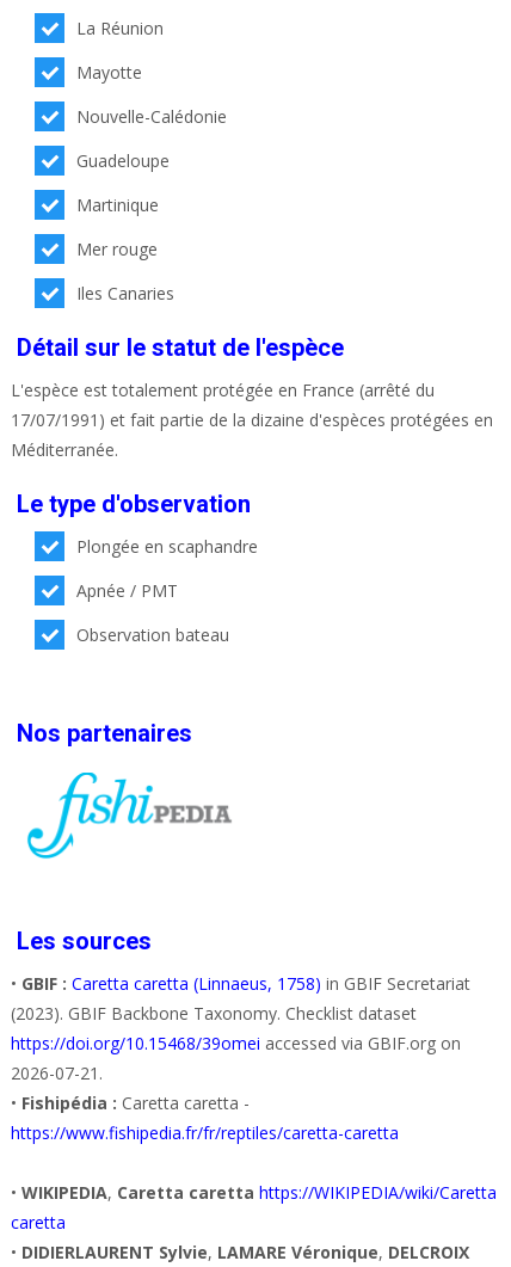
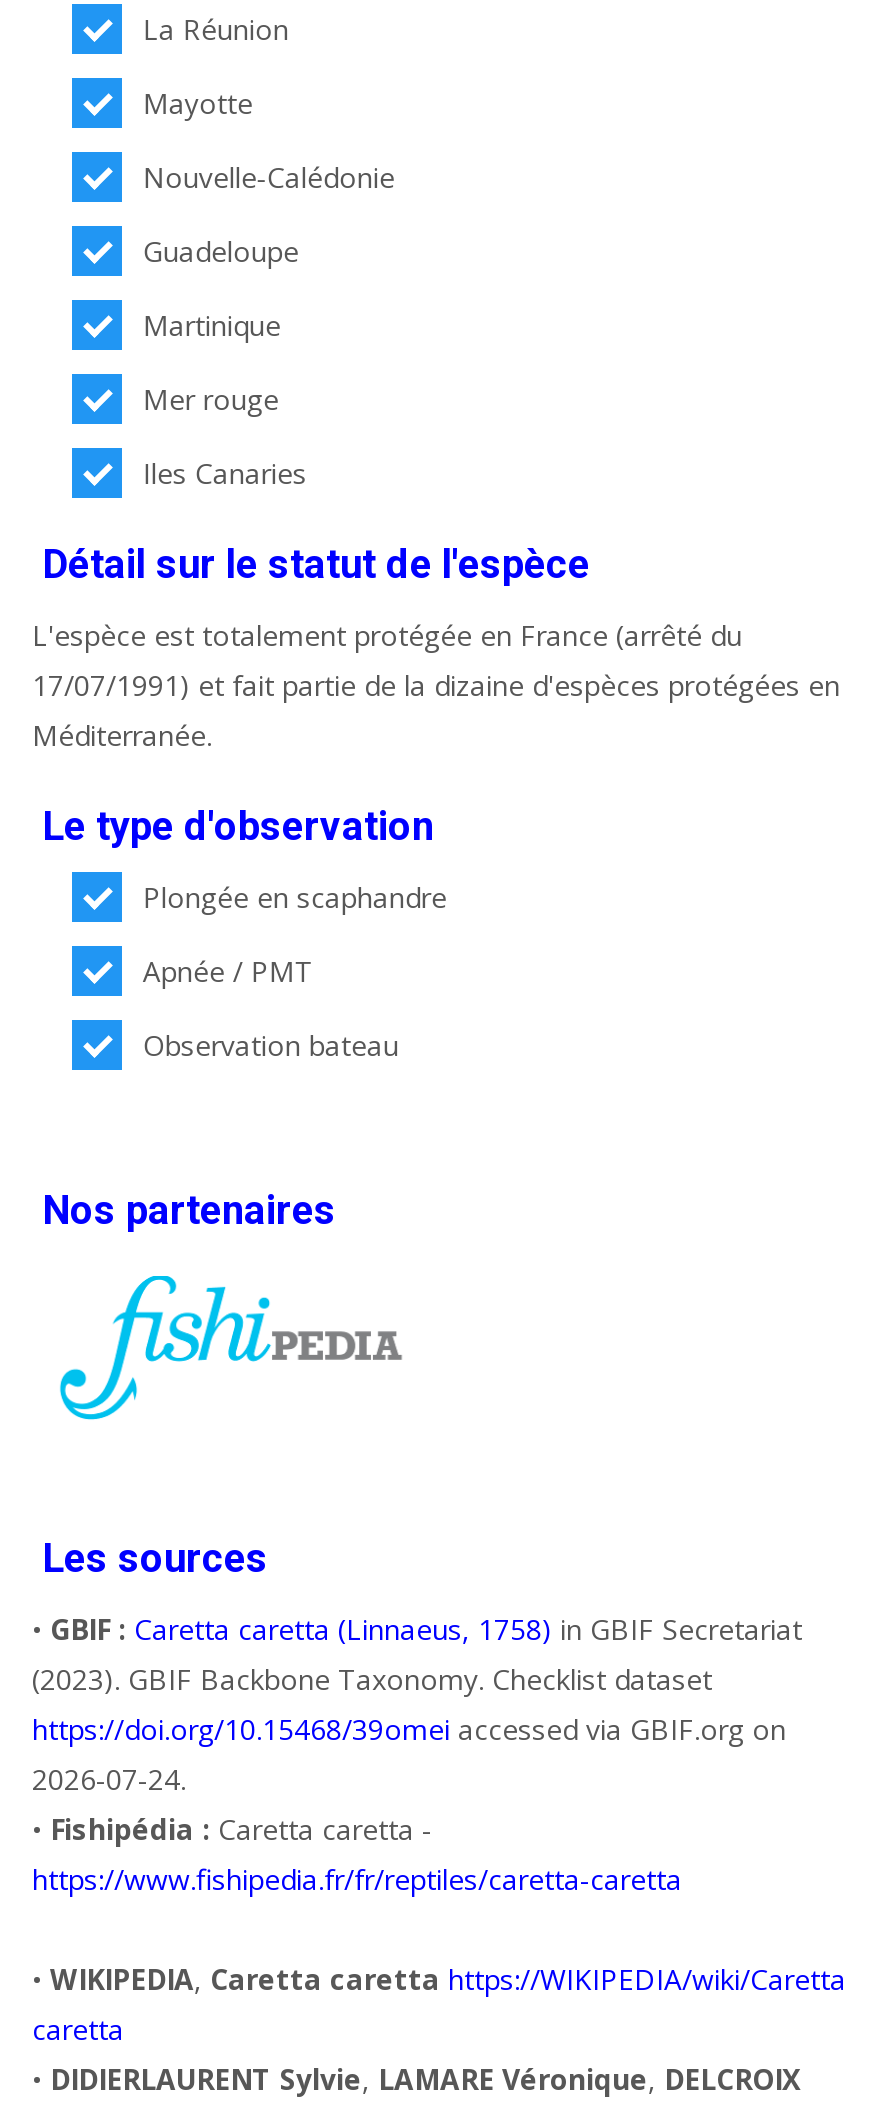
- 2026-07-21.
+ 2026-07-24.
